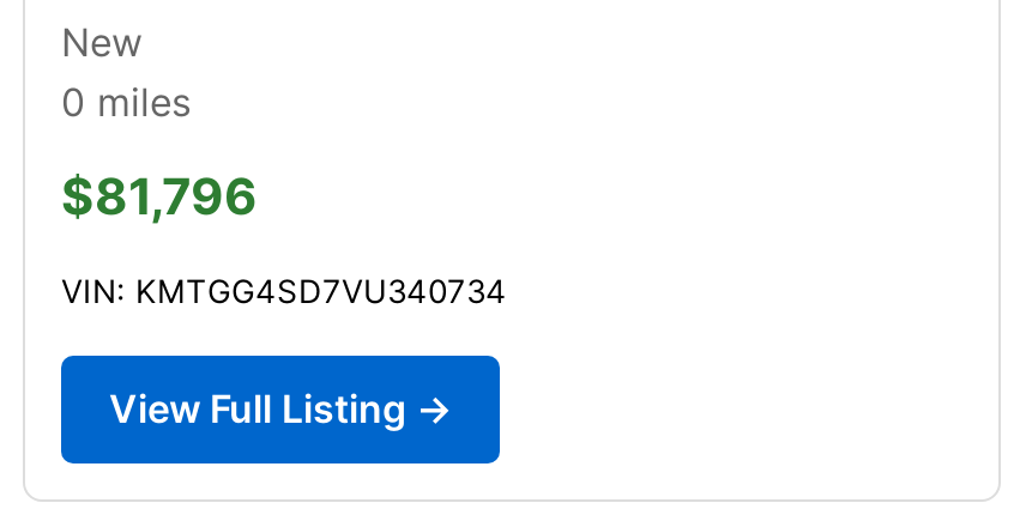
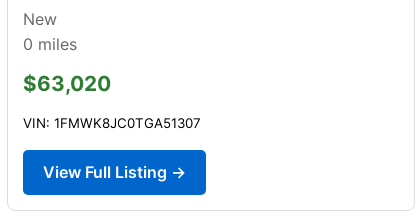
- $81,796
+ $63,020

- VIN: KMTGG4SD7VU340734
+ VIN: 1FMWK8JC0TGA51307
